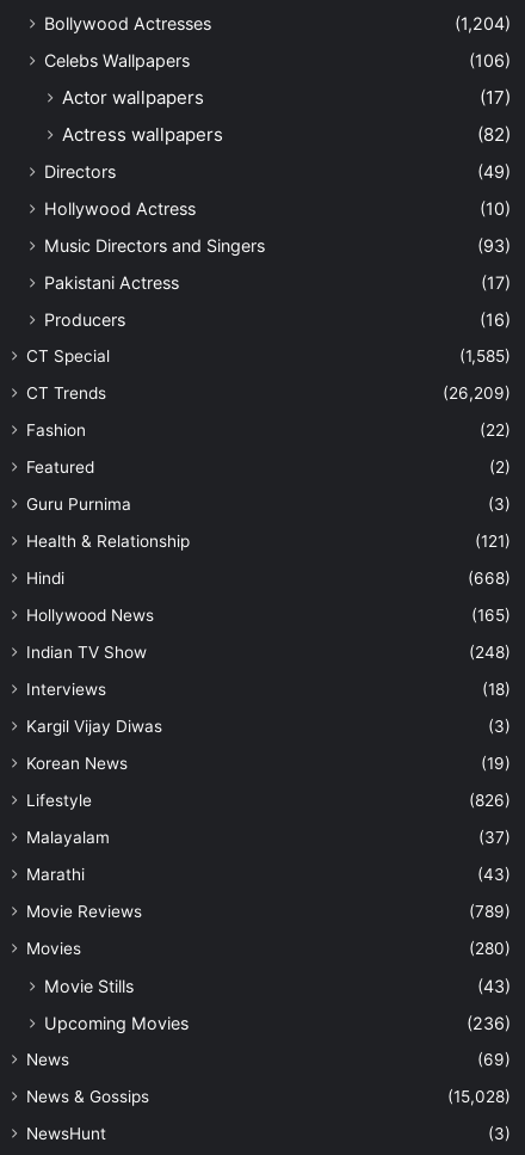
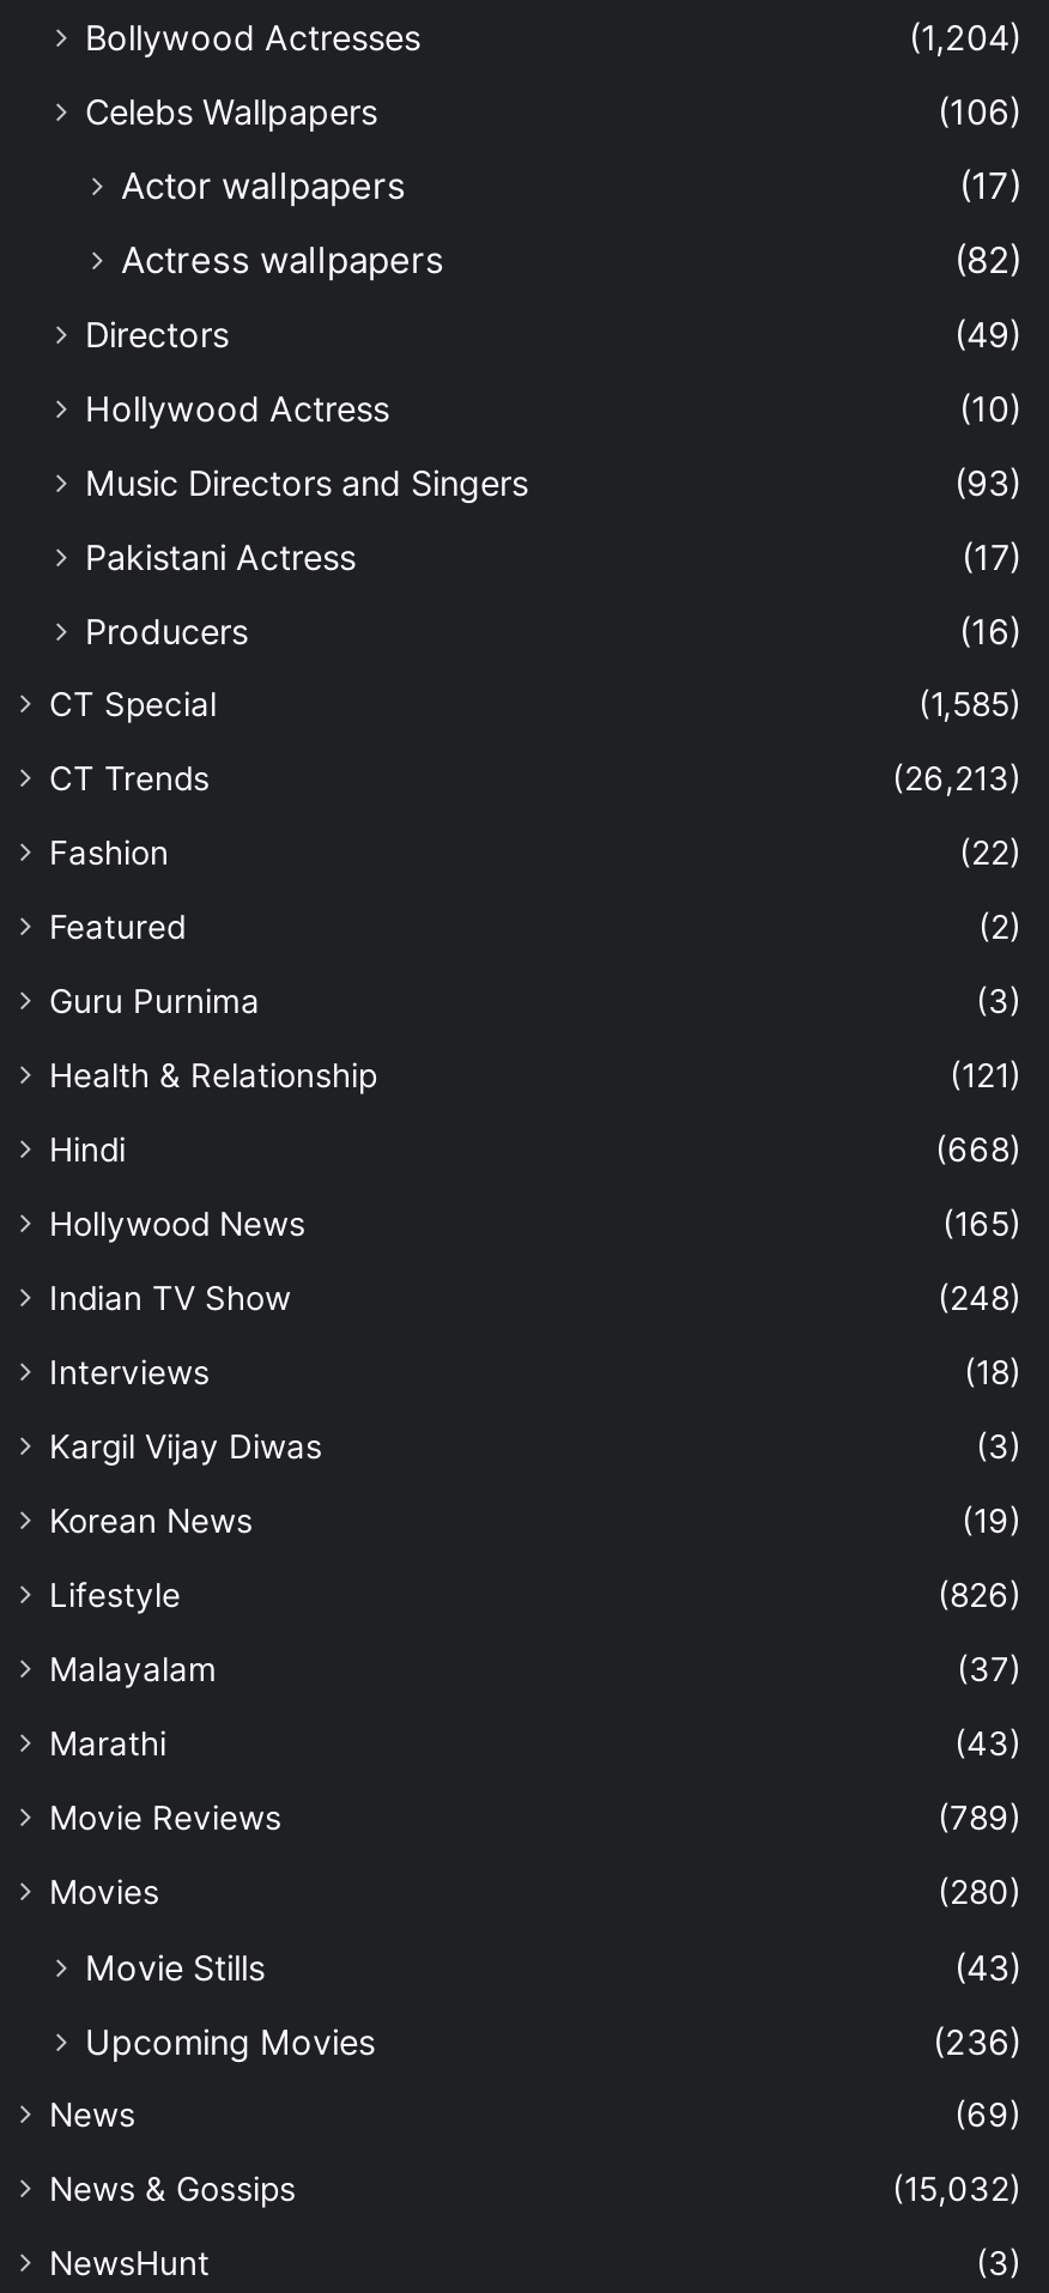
- (26,209)
+ (26,213)

- (15,028)
+ (15,032)
